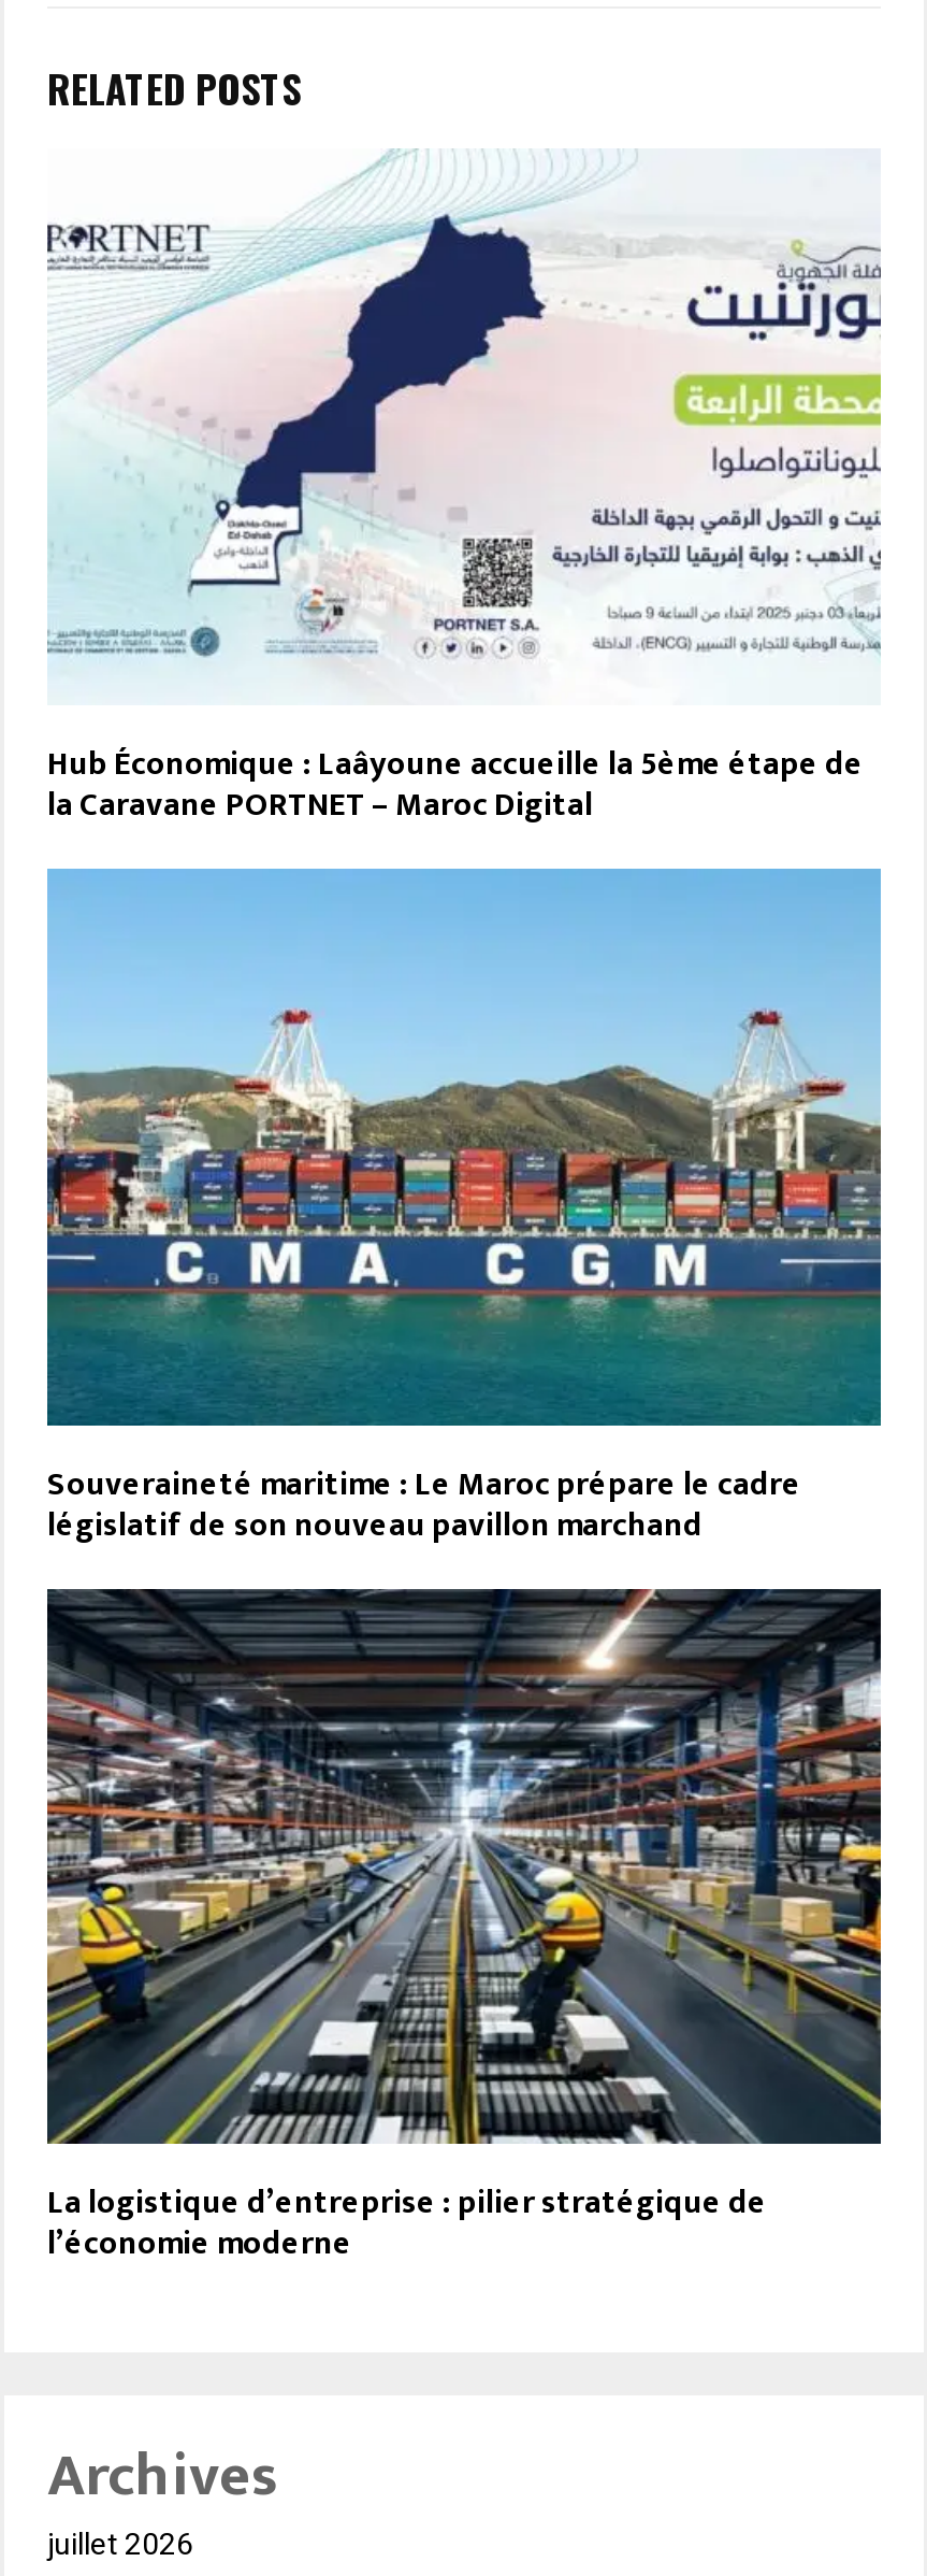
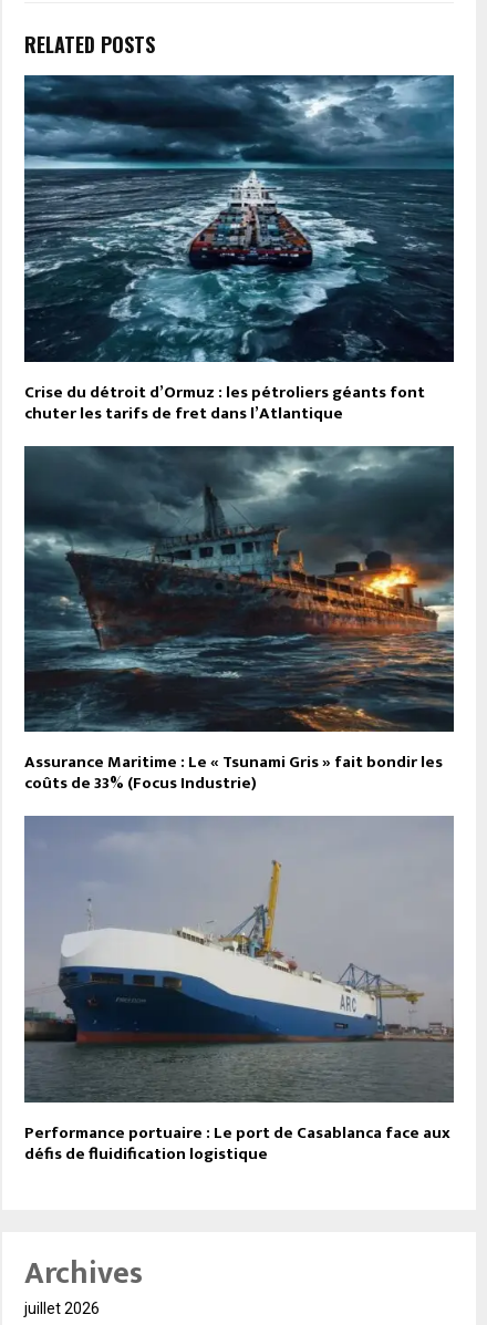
- [image]
- Hub Économique : Laâyoune accueille la 5ème étape de
- la Caravane PORTNET – Maroc Digital
+ [image]
+ Crise du détroit d’Ormuz : les pétroliers géants font
+ chuter les tarifs de fret dans l’Atlantique

- [image]
- Souveraineté maritime : Le Maroc prépare le cadre
- législatif de son nouveau pavillon marchand
+ [image]
+ Assurance Maritime : Le « Tsunami Gris » fait bondir les
+ coûts de 33% (Focus Industrie)

- [image]
- La logistique d’entreprise : pilier stratégique de
- l’économie moderne
+ [image]
+ Performance portuaire : Le port de Casablanca face aux
+ défis de fluidification logistique
